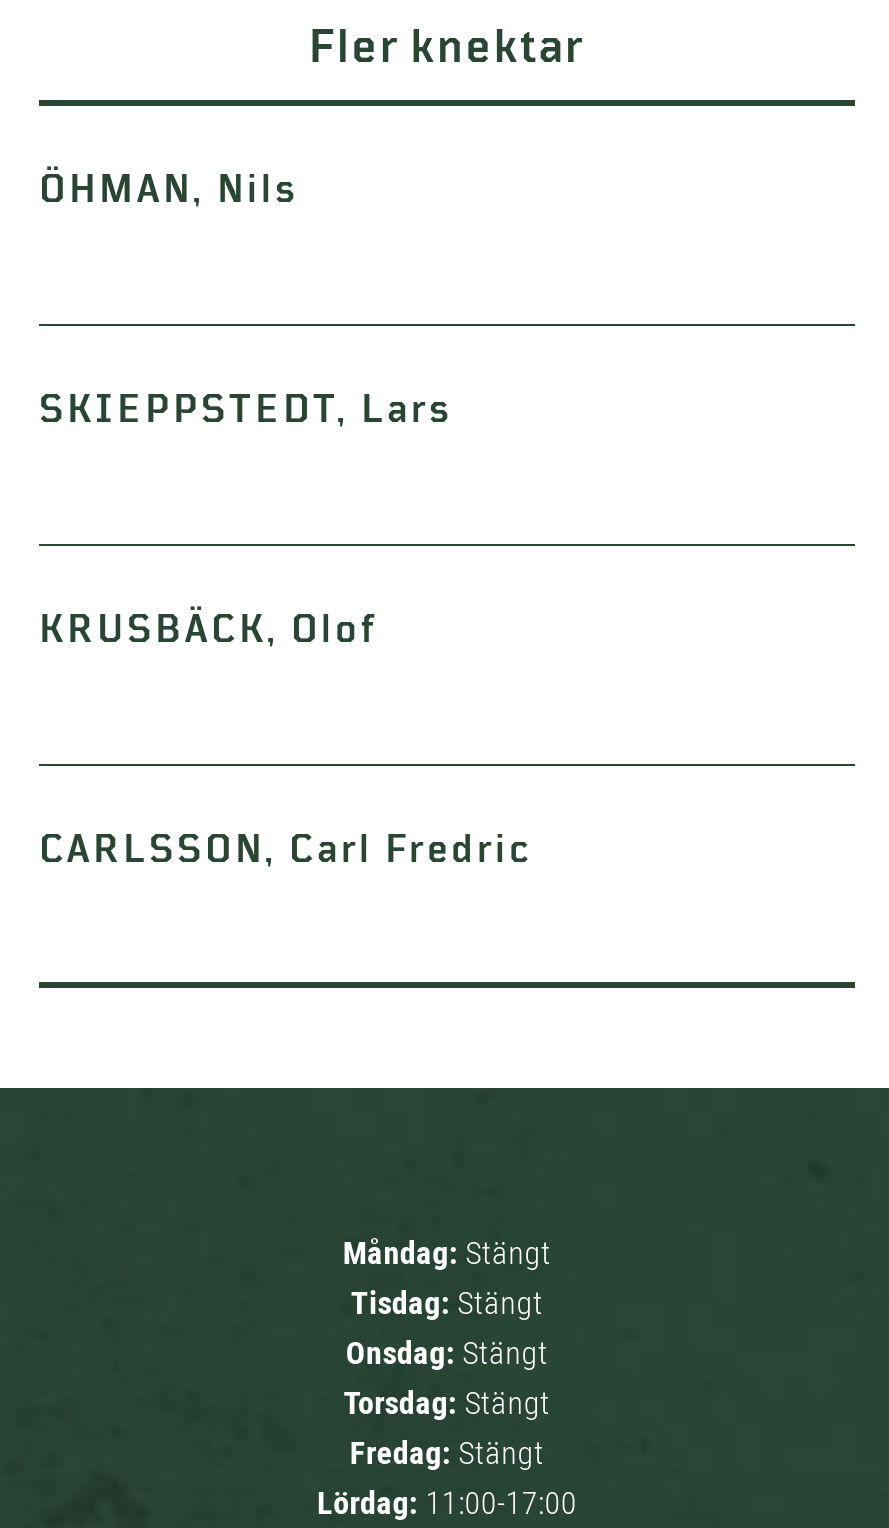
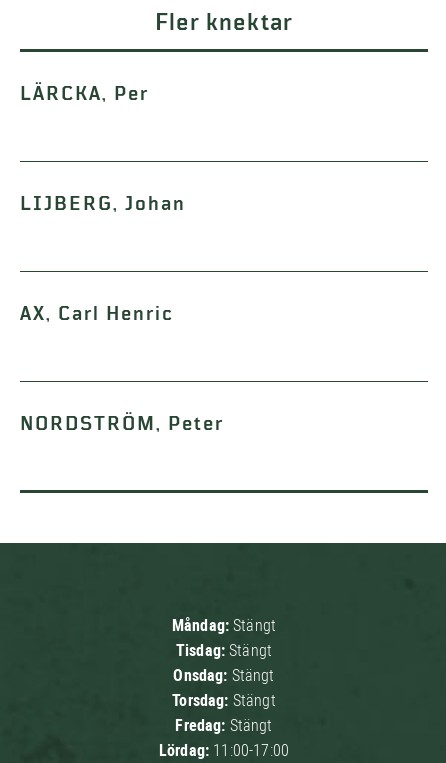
- ÖHMAN, Nils
+ LÄRCKA, Per

- SKIEPPSTEDT, Lars
+ LIJBERG, Johan

- KRUSBÄCK, Olof
+ AX, Carl Henric

- CARLSSON, Carl Fredric
+ NORDSTRÖM, Peter
